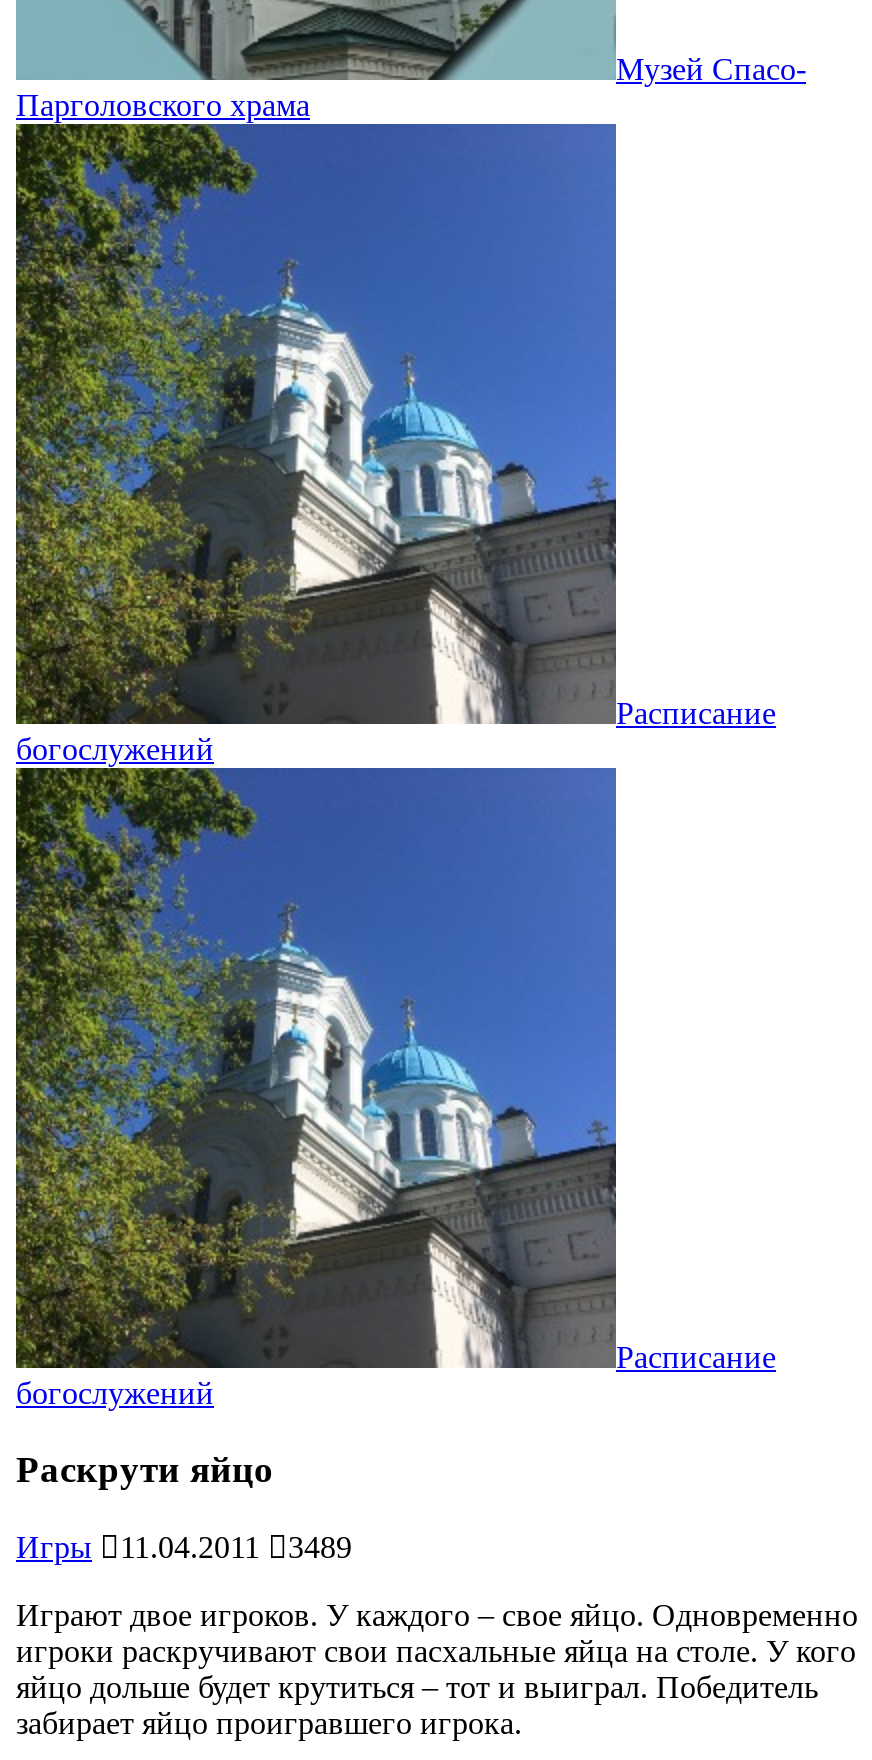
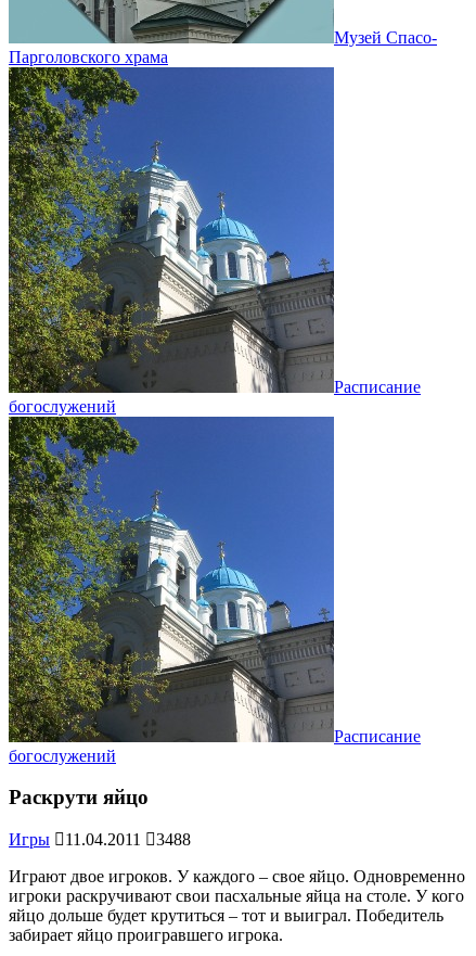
- Игры 11.04.2011 3489
+ Игры 11.04.2011 3488
